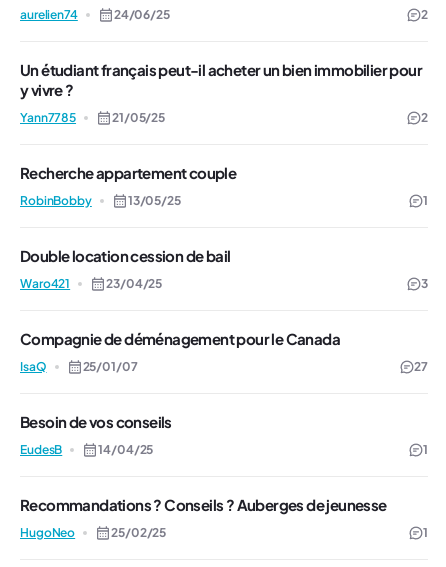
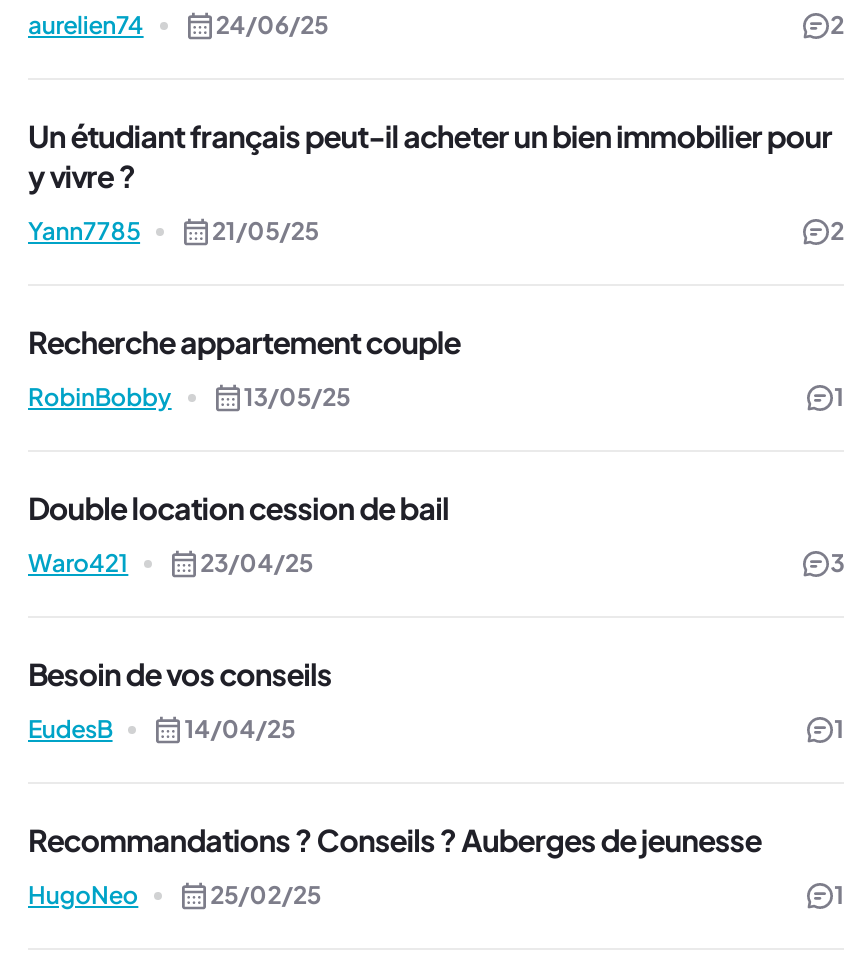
- Compagnie de déménagement pour le Canada
- IsaQ
- 25/01/07
- 27
